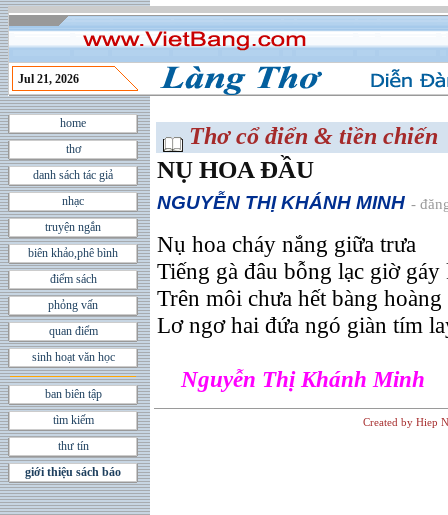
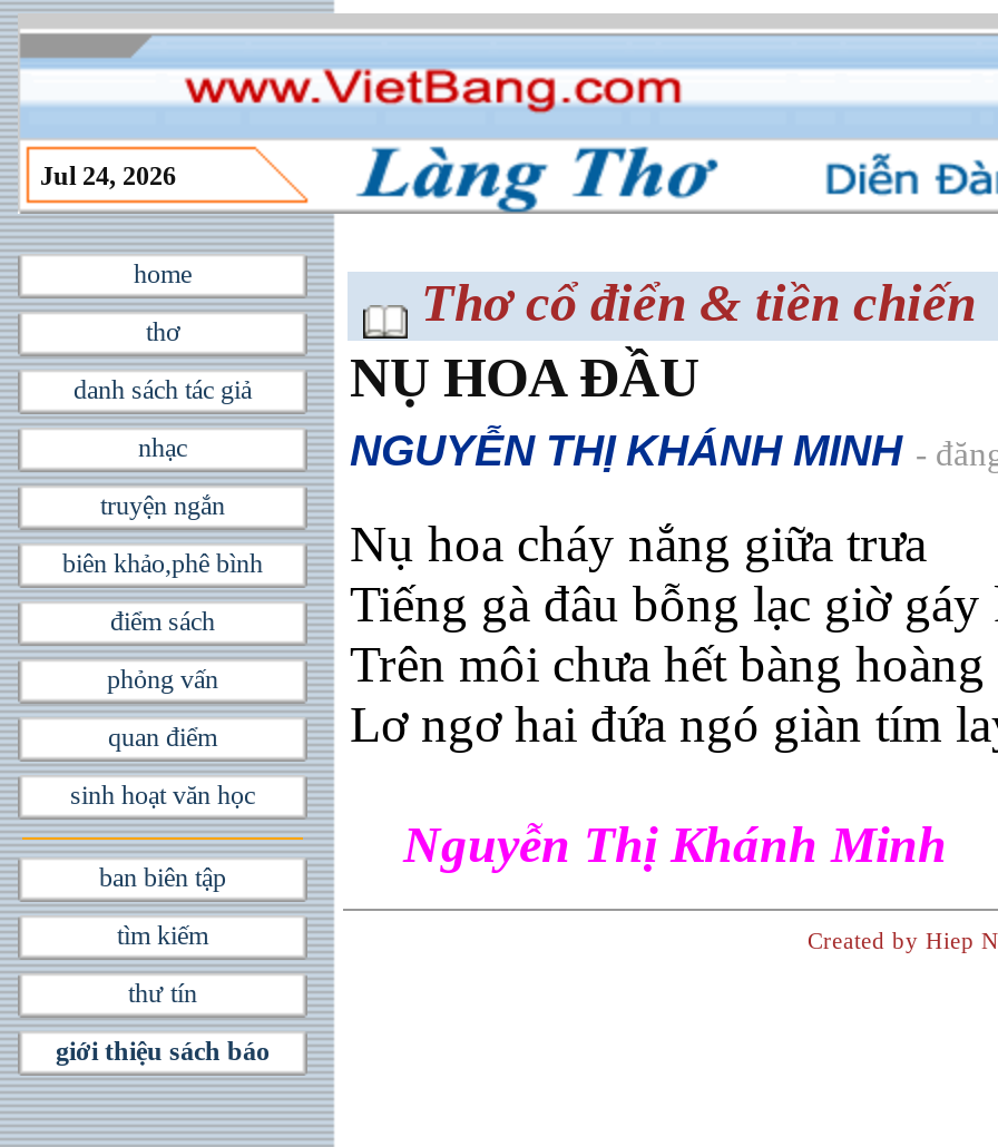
- Jul 21, 2026
+ Jul 24, 2026
